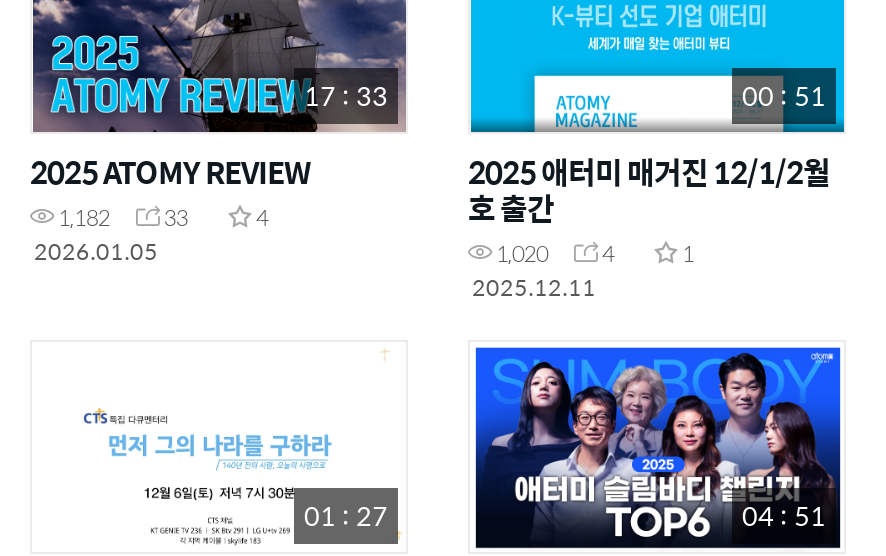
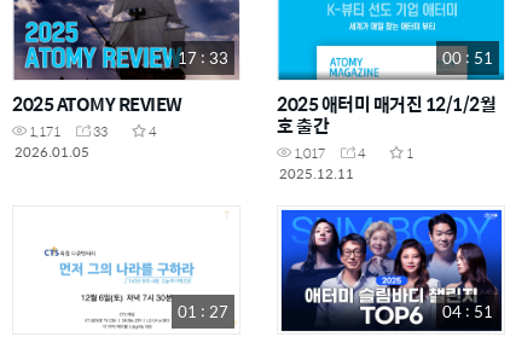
- 1,182 33 4
+ 1,171 33 4

- 1,020 4
+ 1,017 4
